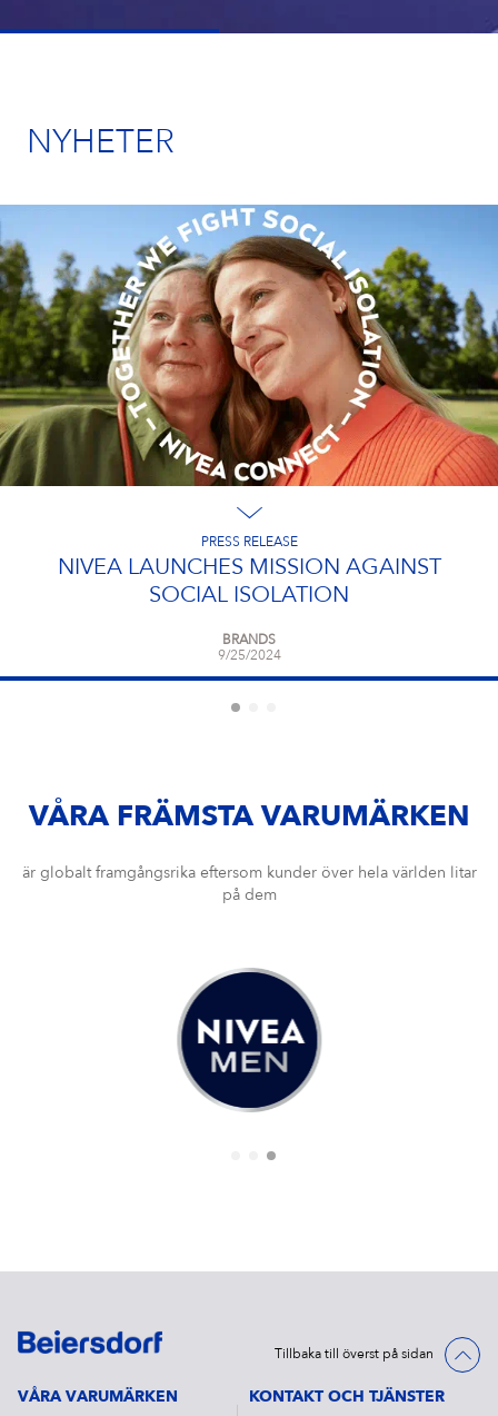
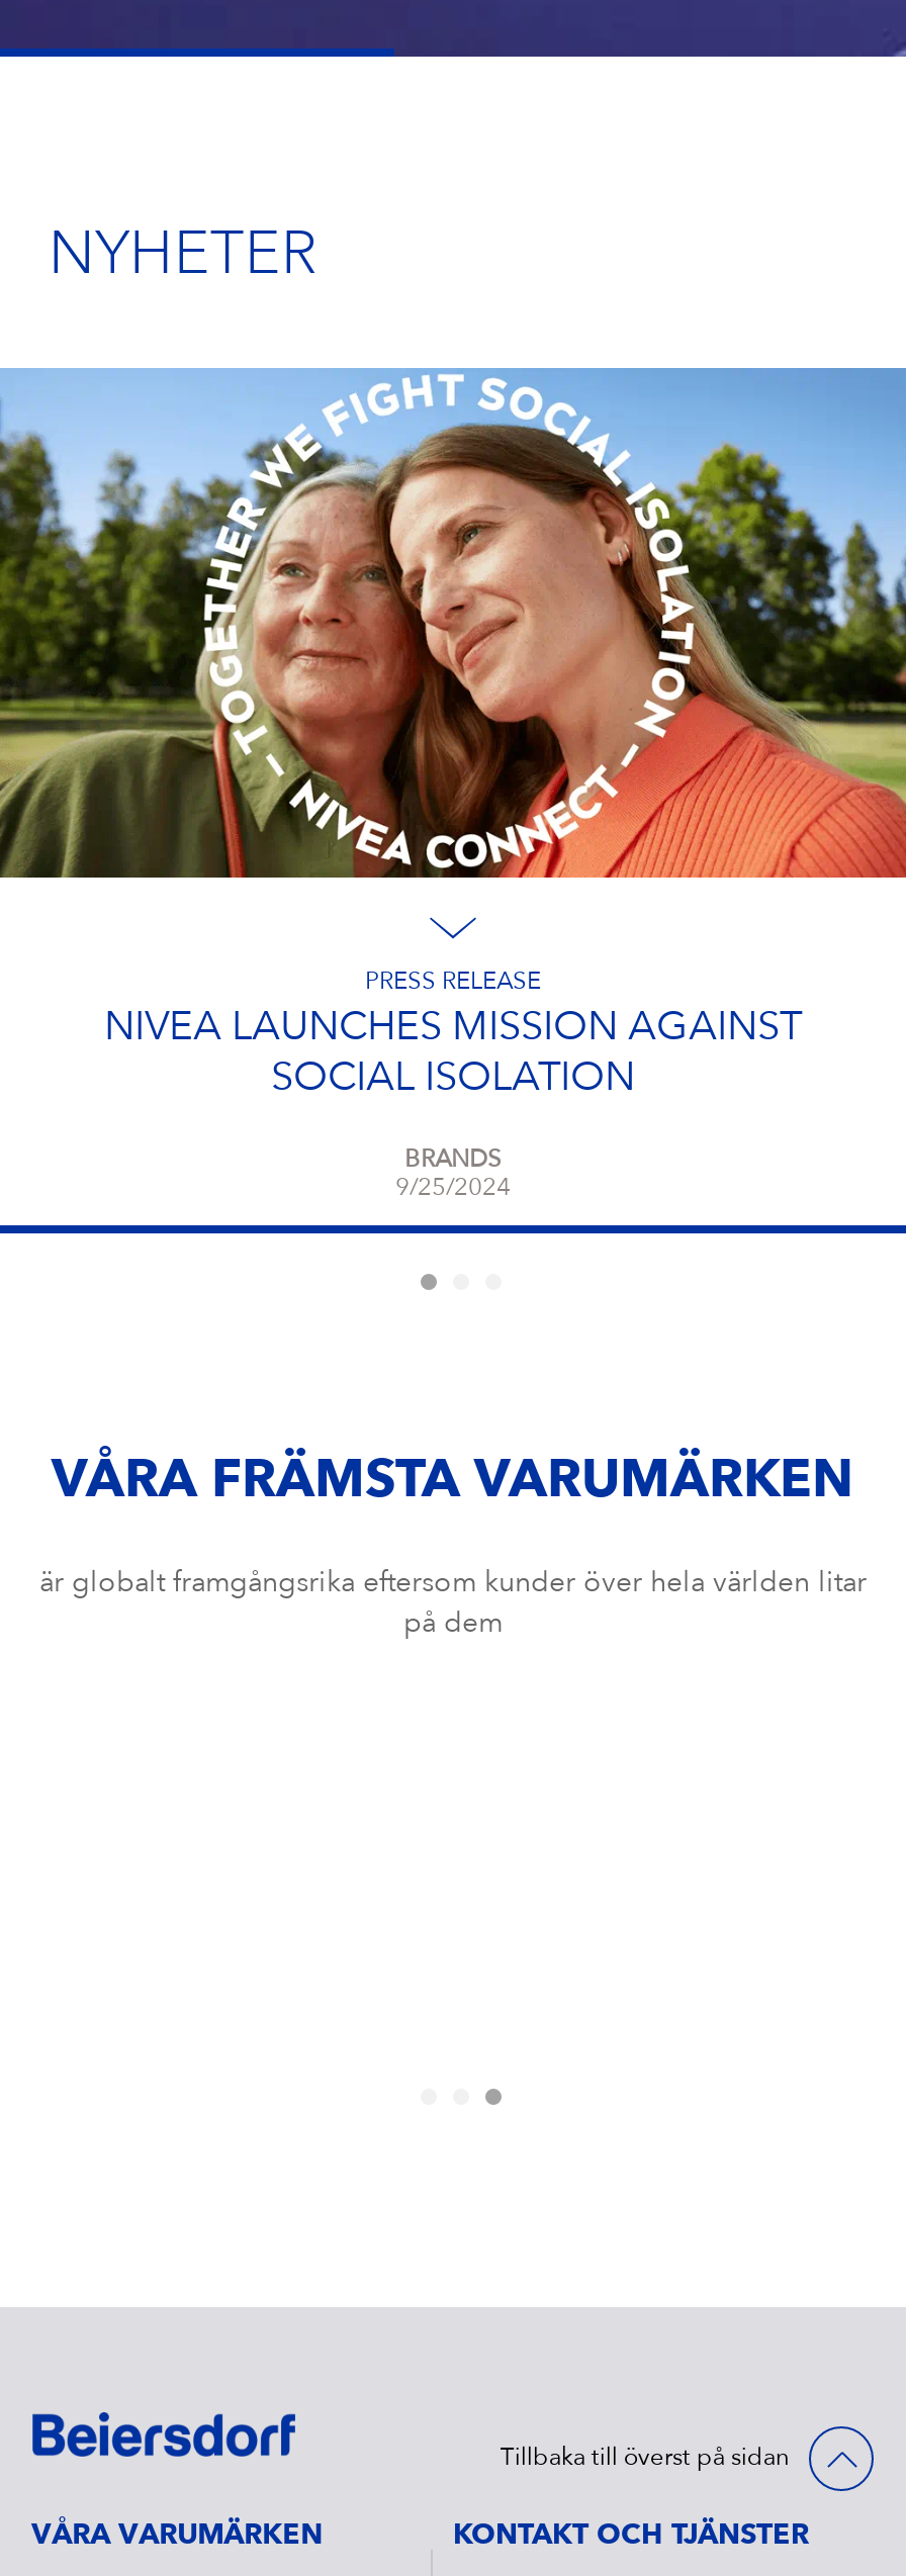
- [image]
